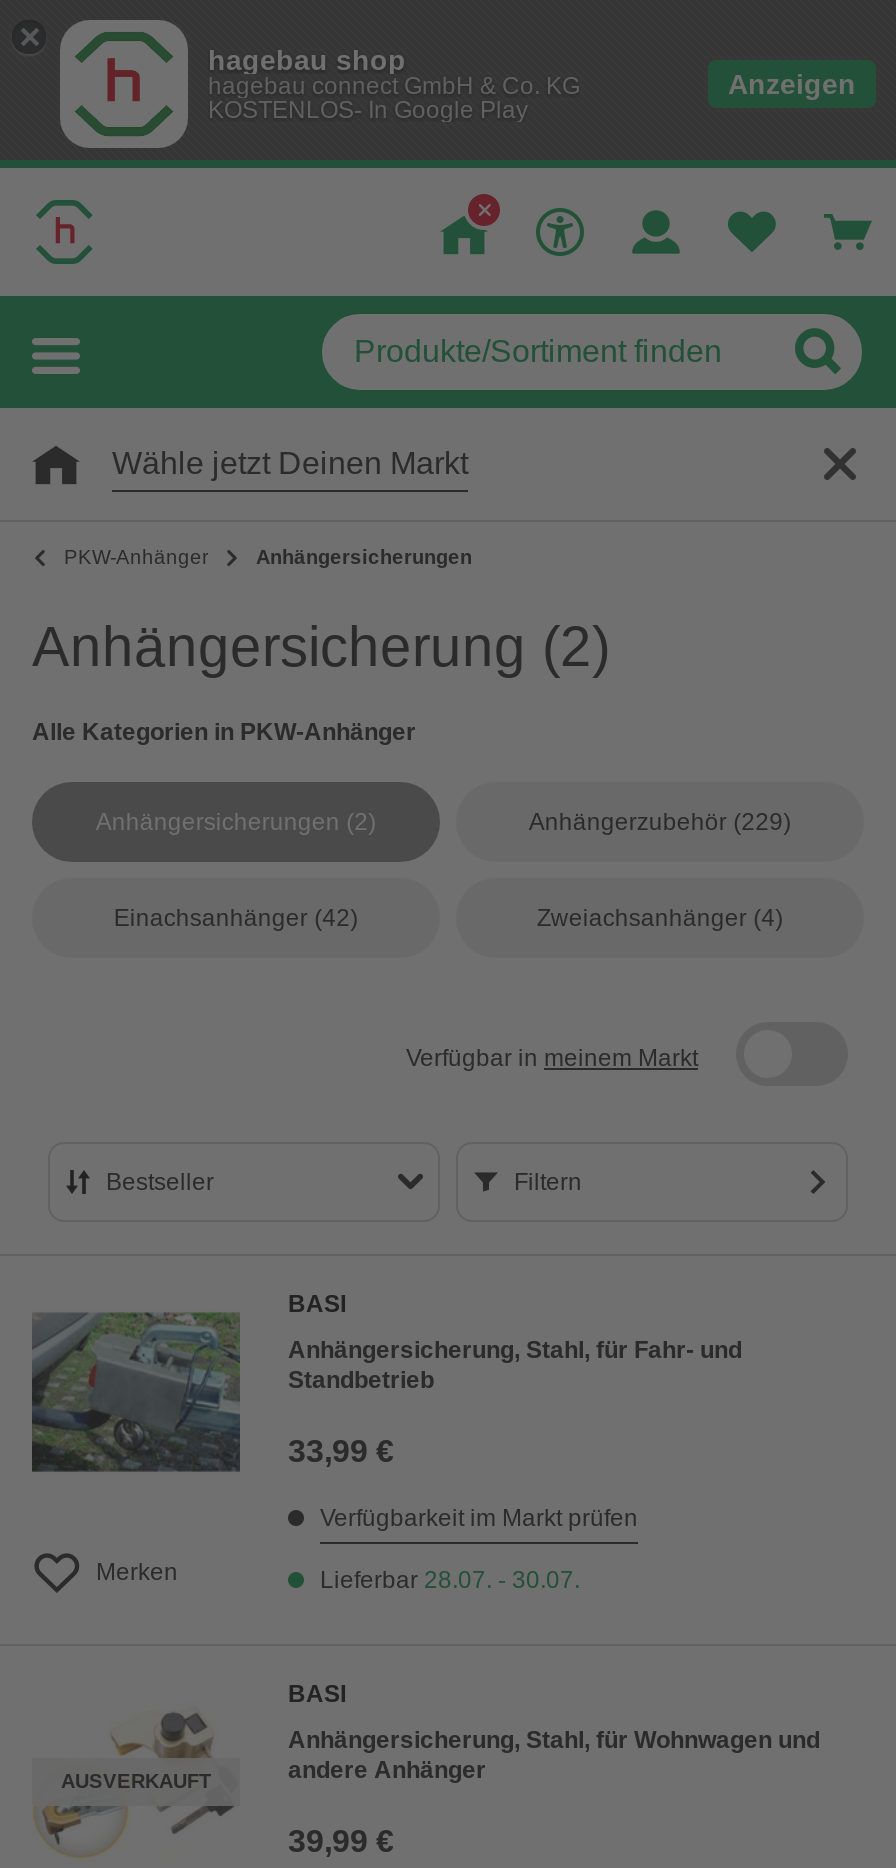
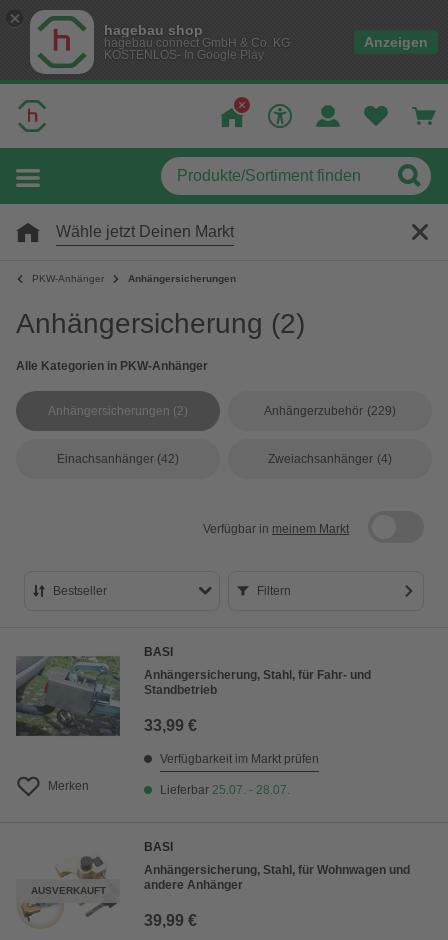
- Lieferbar 28.07. - 30.07.
+ Lieferbar 25.07. - 28.07.
